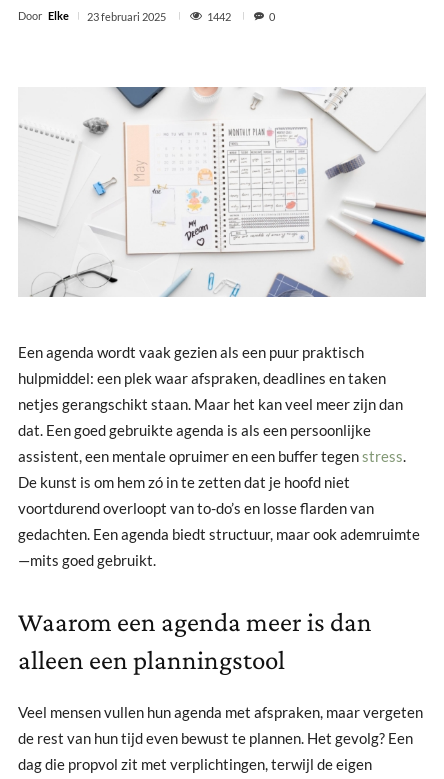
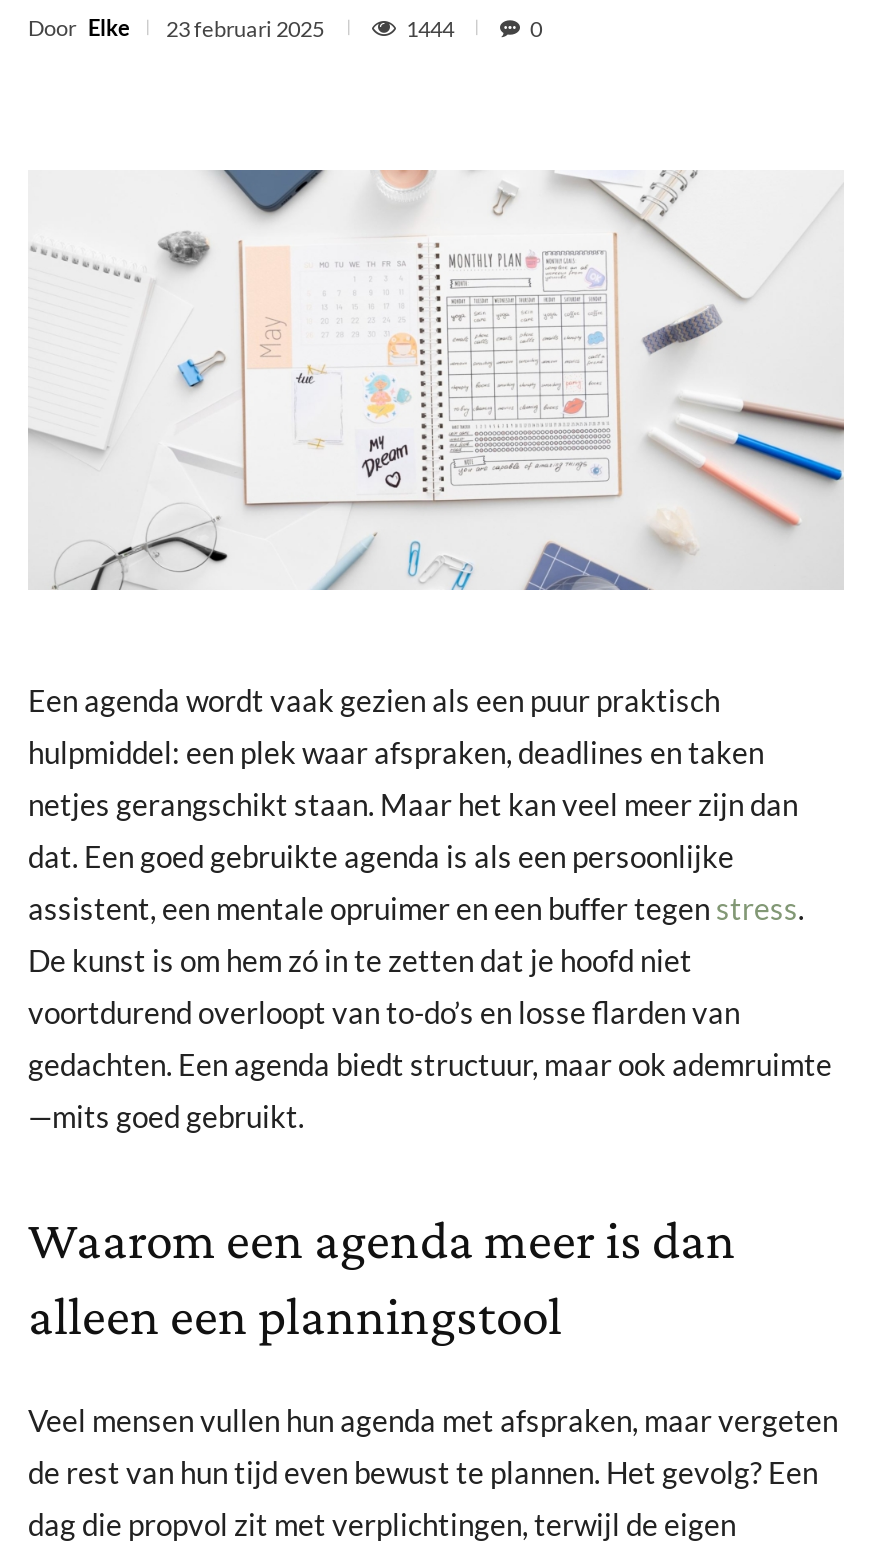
- 1442
+ 1444
